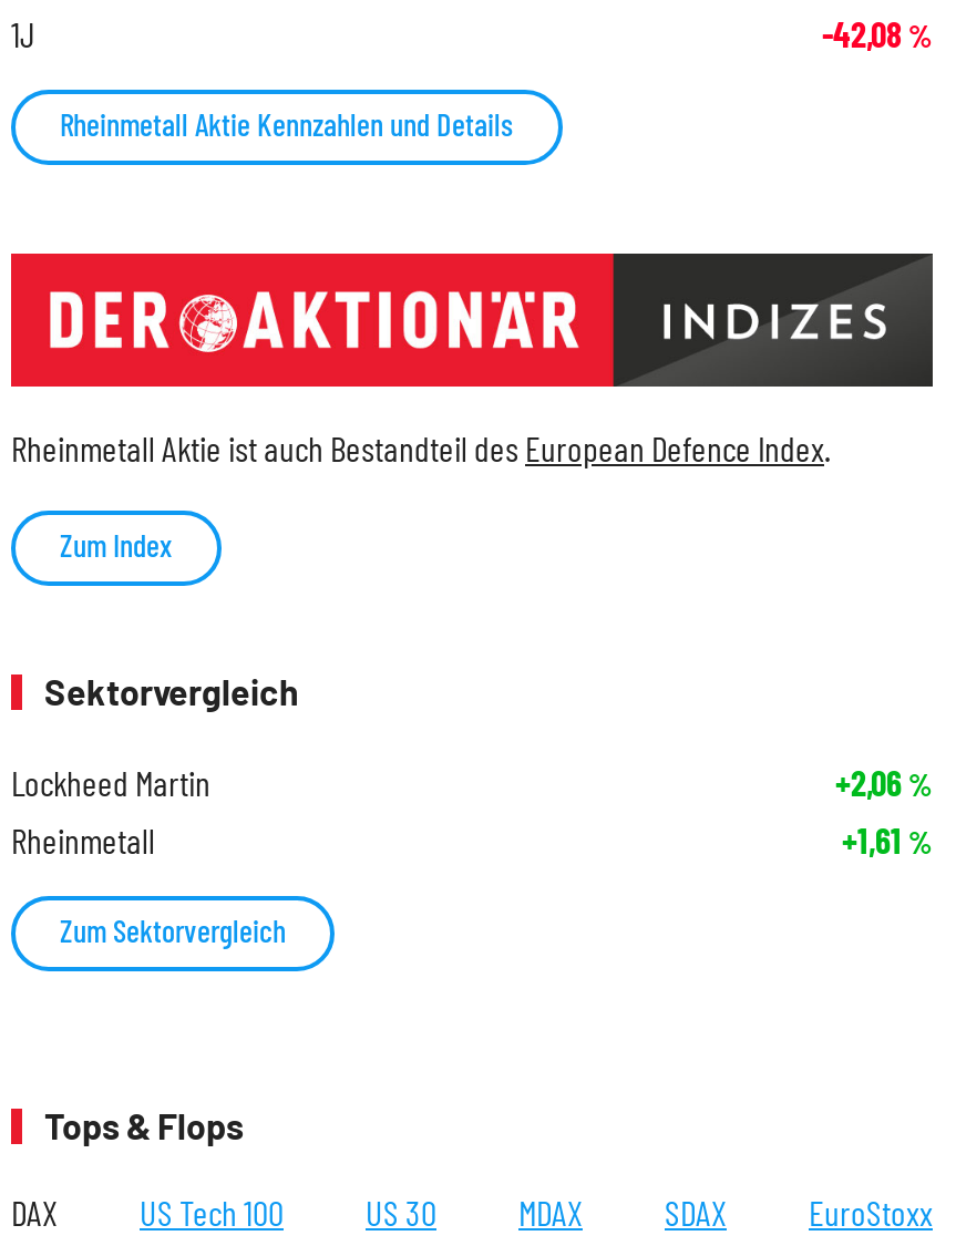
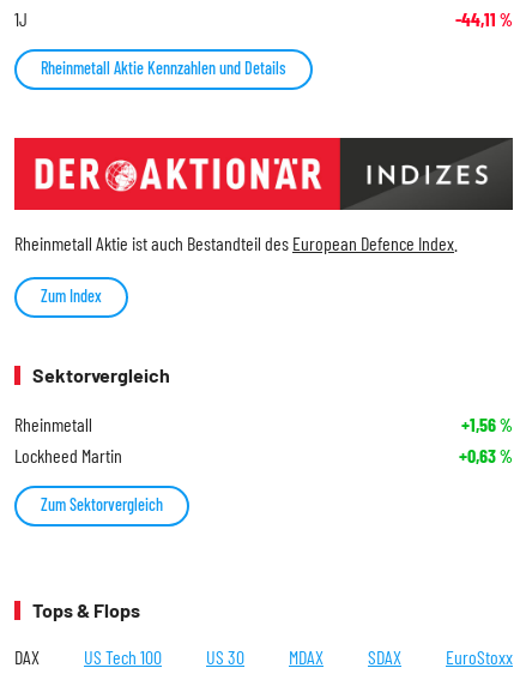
- -42,08%
+ -44,11%

moved down: Lockheed Martin

- +2,06%

moved up: Rheinmetall

- +1,61%
+ +1,56%
+ +0,63%
